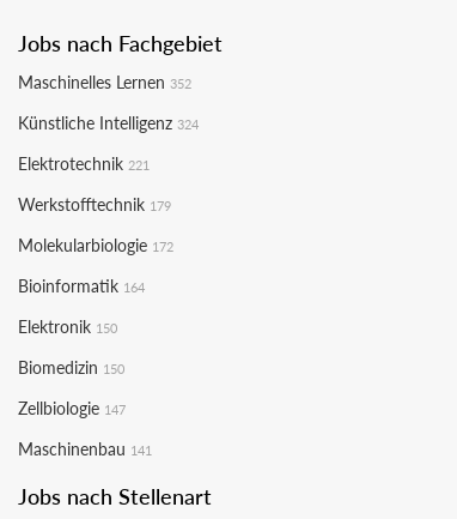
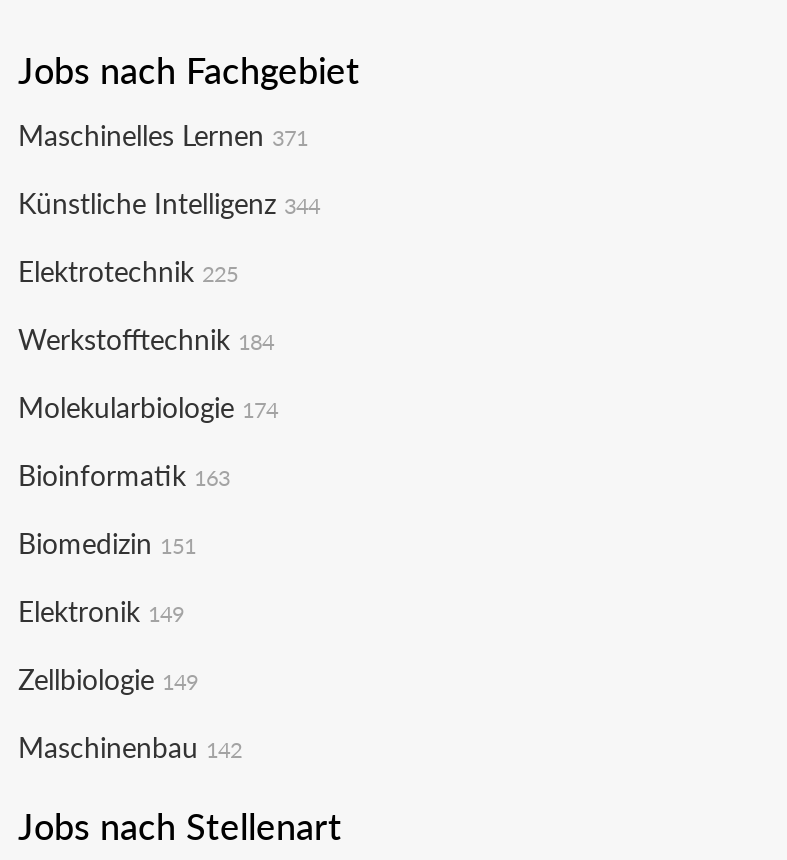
- Maschinelles Lernen 352
+ Maschinelles Lernen 371

- Künstliche Intelligenz 324
+ Künstliche Intelligenz 344

- Elektrotechnik 221
+ Elektrotechnik 225

- Werkstofftechnik 179
+ Werkstofftechnik 184

- Molekularbiologie 172
+ Molekularbiologie 174

- Bioinformatik 164
+ Bioinformatik 163

- Elektronik 150
+ Biomedizin 151

- Biomedizin 150
+ Elektronik 149

- Zellbiologie 147
+ Zellbiologie 149

- Maschinenbau 141
+ Maschinenbau 142
